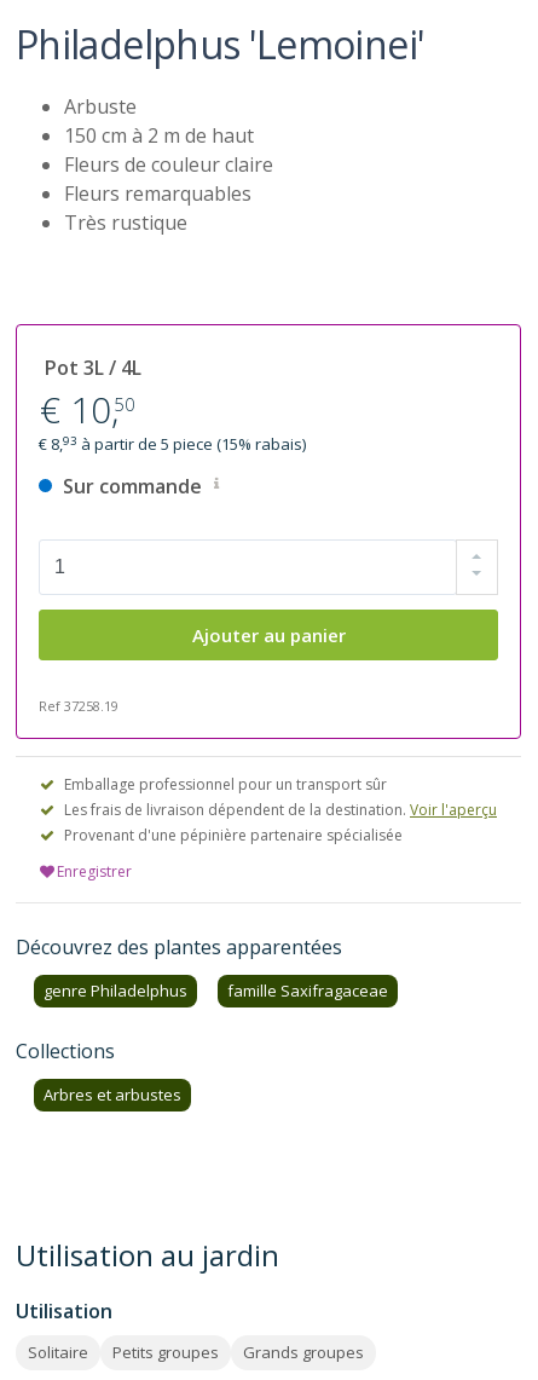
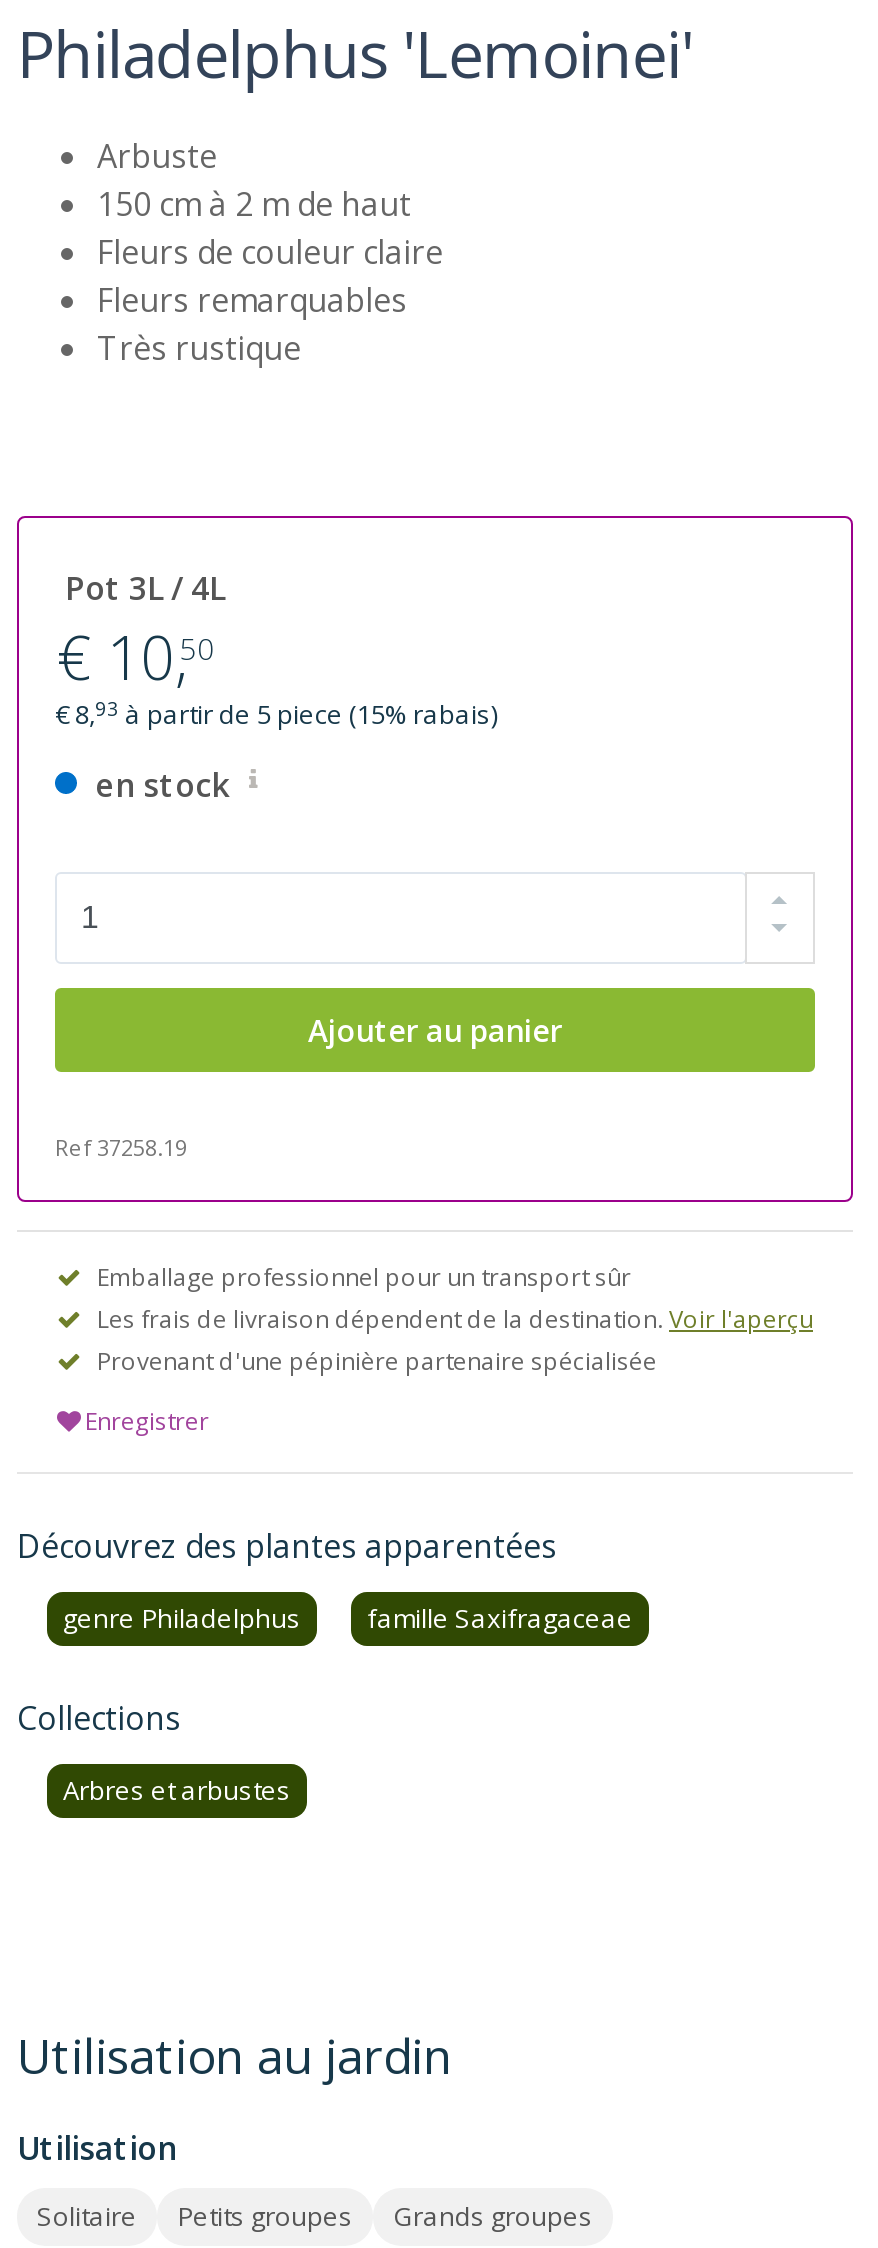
- Sur commande
+ en stock
